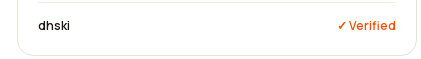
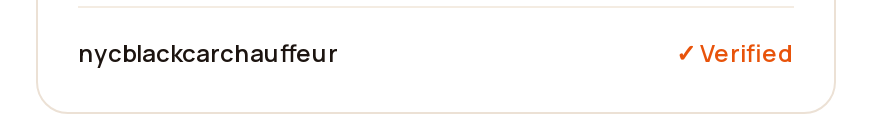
- dhski
+ nycblackcarchauffeur
